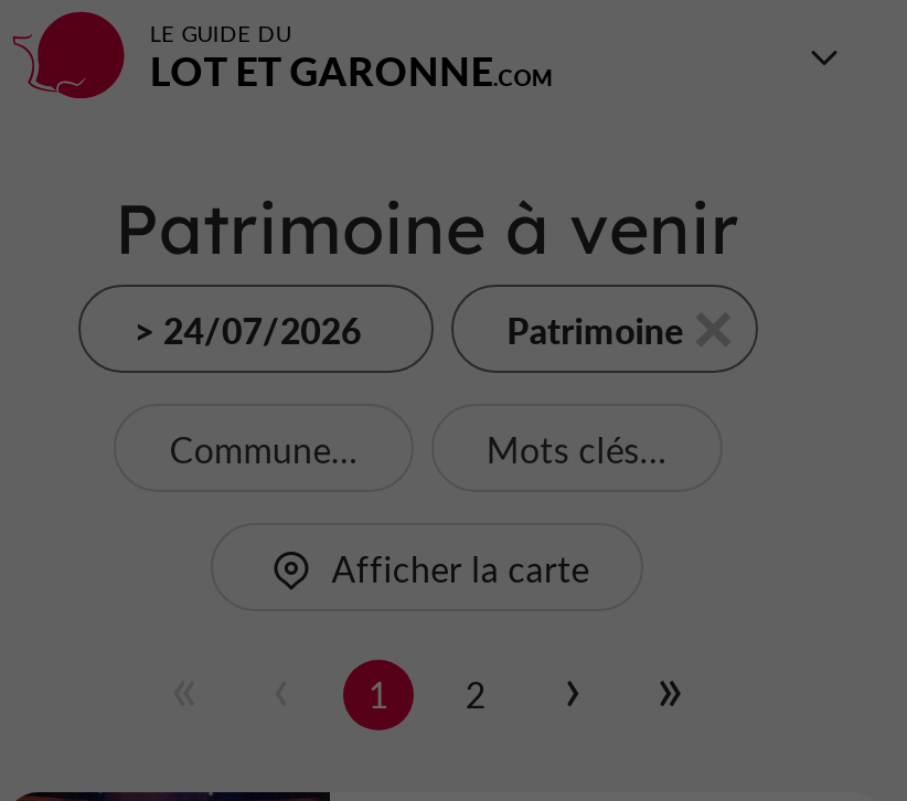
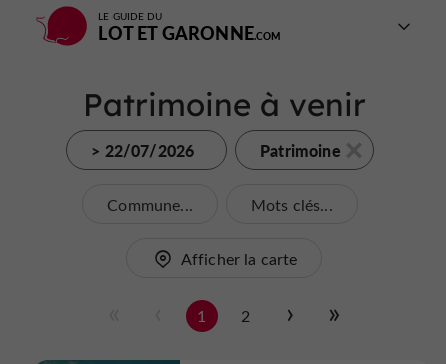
- > 24/07/2026
+ > 22/07/2026
